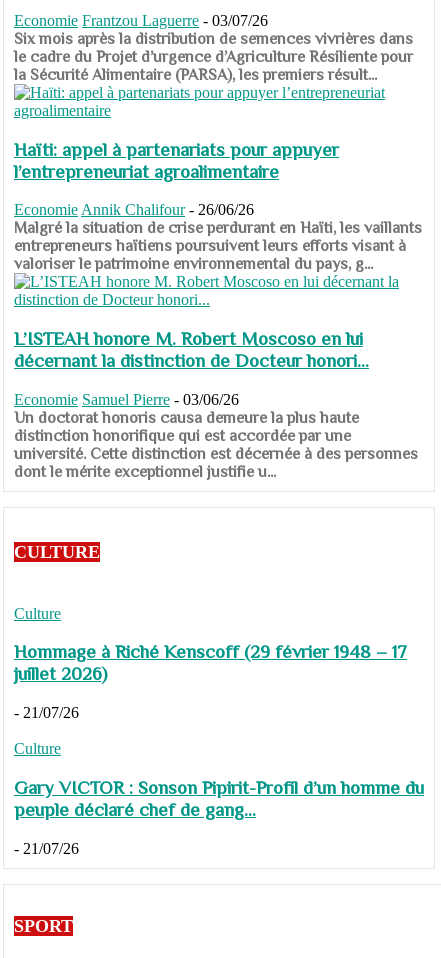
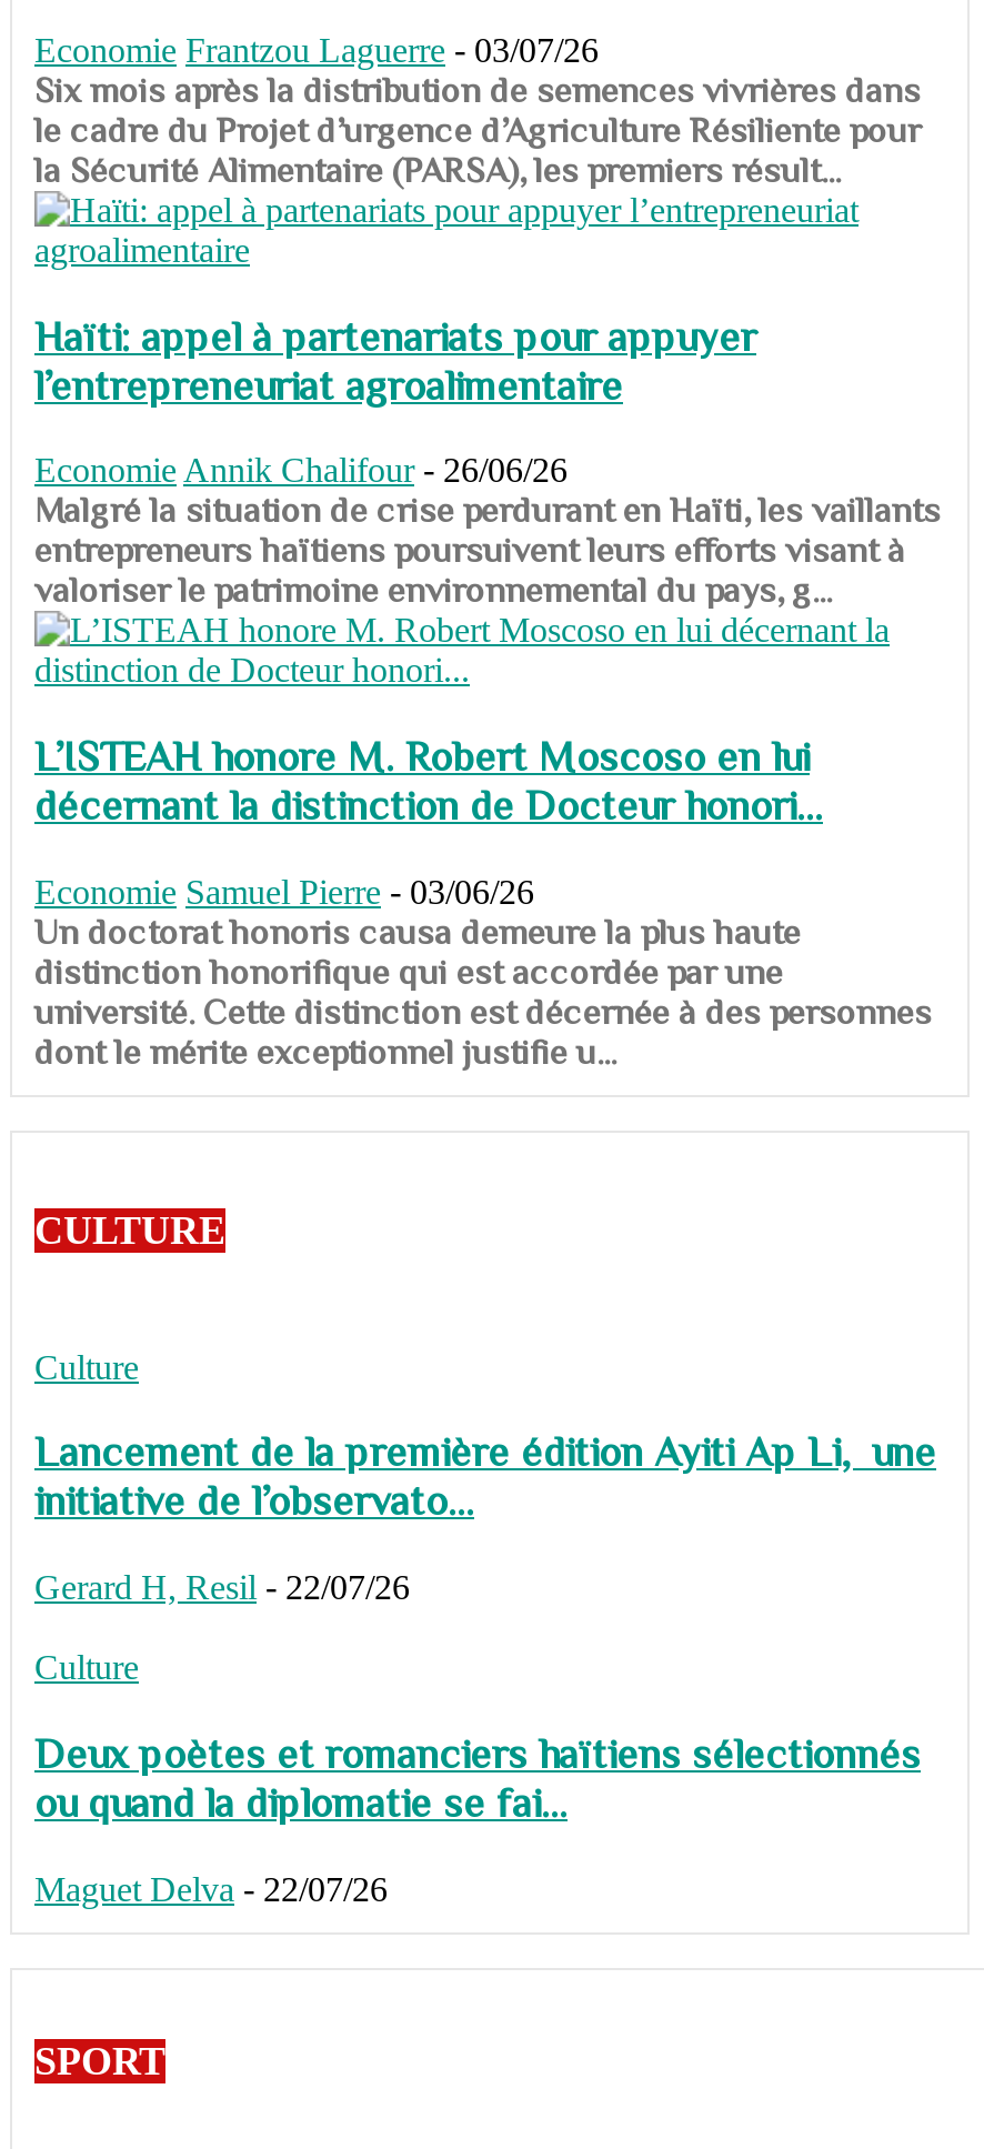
- Hommage à Riché Kenscoff (29 février 1948 – 17
- juillet 2026)
+ Lancement de la première édition Ayiti Ap Li, une
+ initiative de l’observato...

- - 21/07/26
+ Gerard H, Resil - 22/07/26

- Gary VICTOR : Sonson Pipirit-Profil d’un homme du
- peuple déclaré chef de gang...
+ Deux poètes et romanciers haïtiens sélectionnés
+ ou quand la diplomatie se fai...

- - 21/07/26
+ Maguet Delva - 22/07/26
